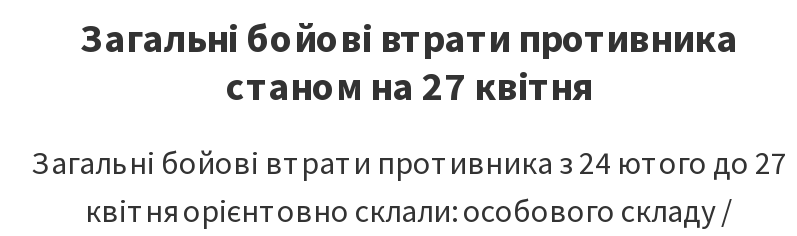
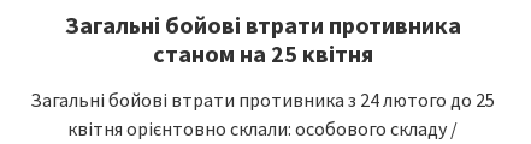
- станом на 27 квітня
+ станом на 25 квітня

- Загальні бойові втрати противника з 24 ютого до 27
+ Загальні бойові втрати противника з 24 лютого до 25
